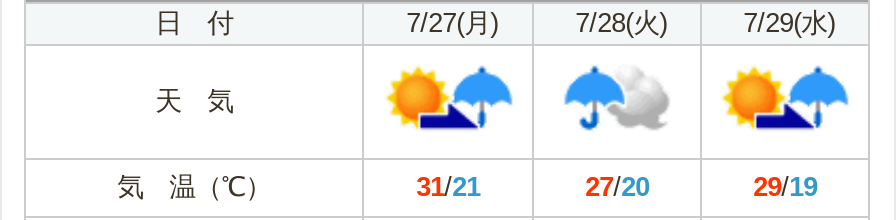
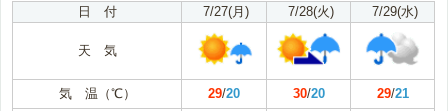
- [image]
- 31/21
+ [image]
+ 29/20

- [image]
- 27/20
+ [image]
+ 30/20

- [image]
- 29/19
+ [image]
+ 29/21
